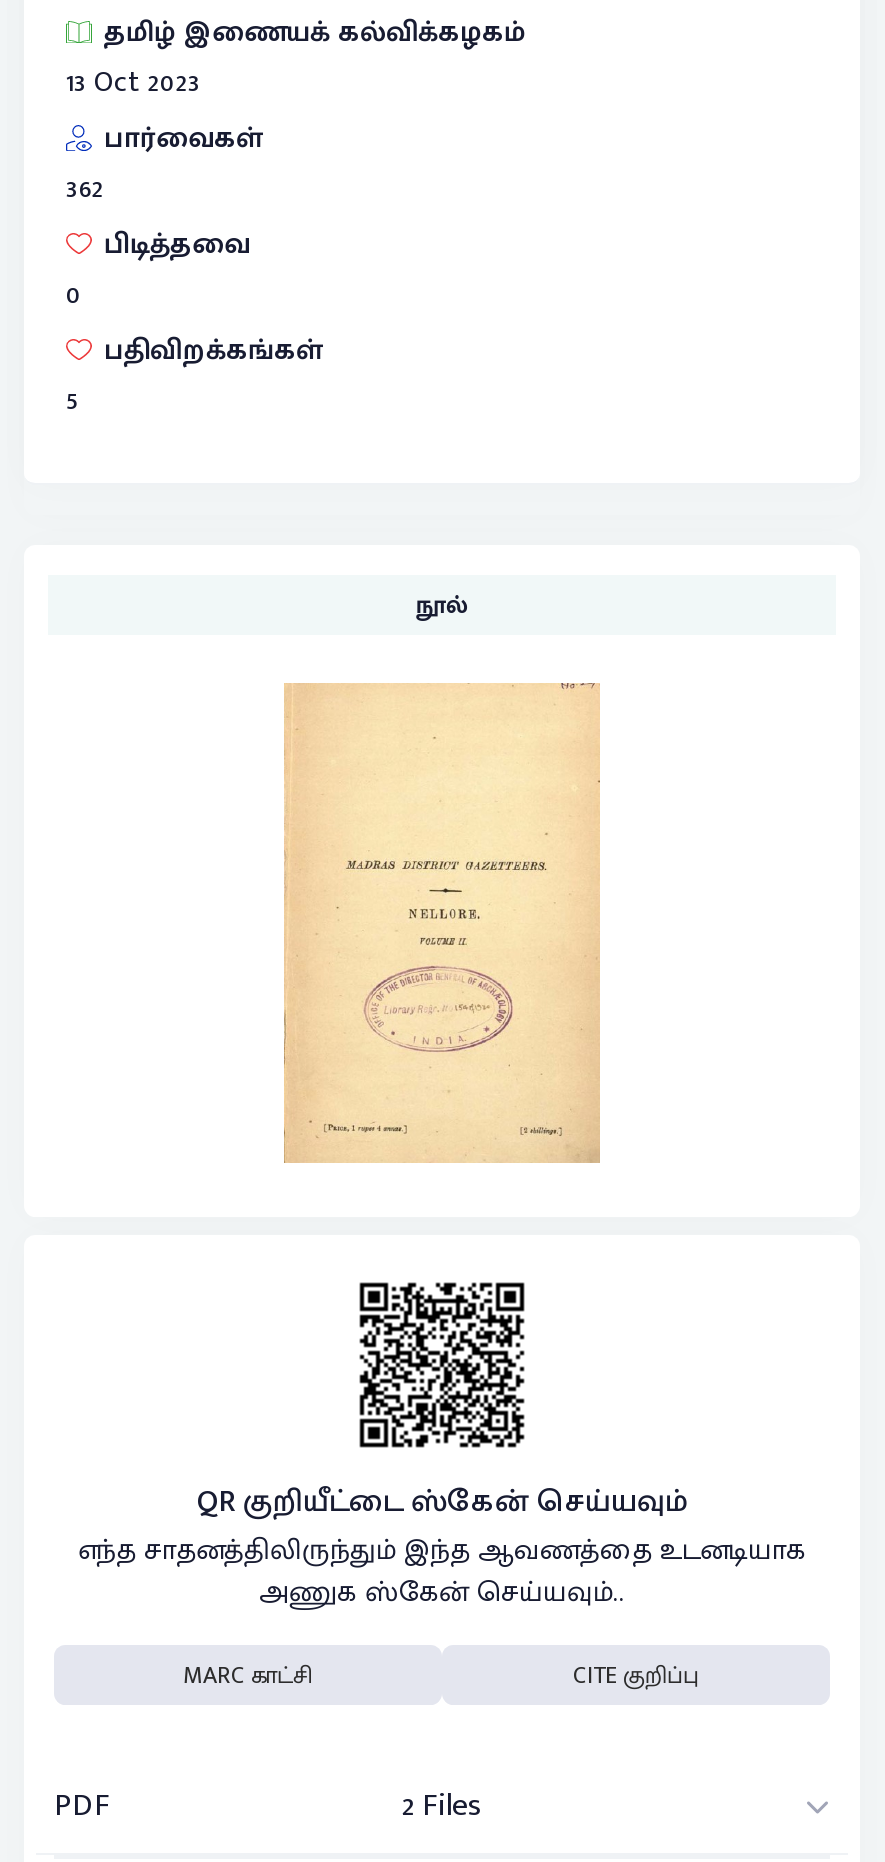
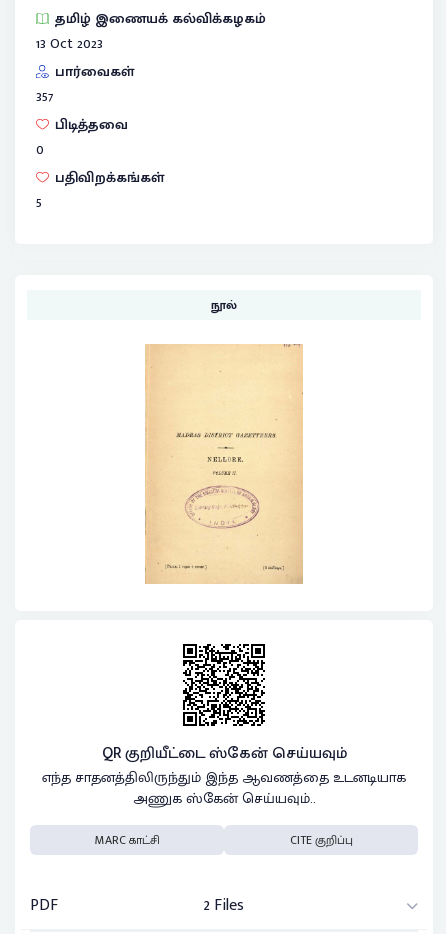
- 362
+ 357
